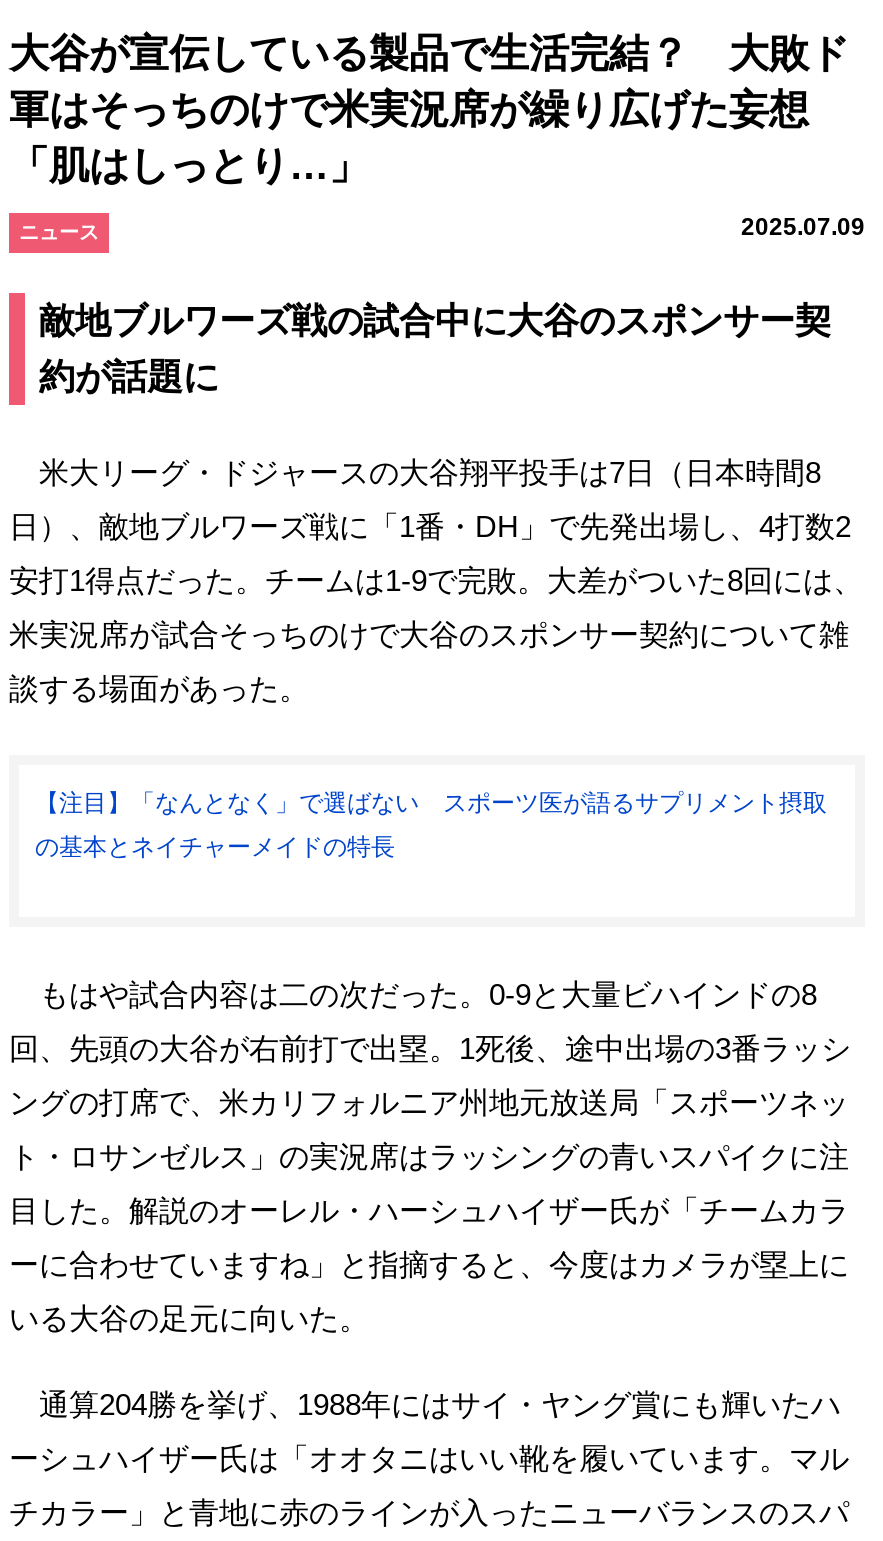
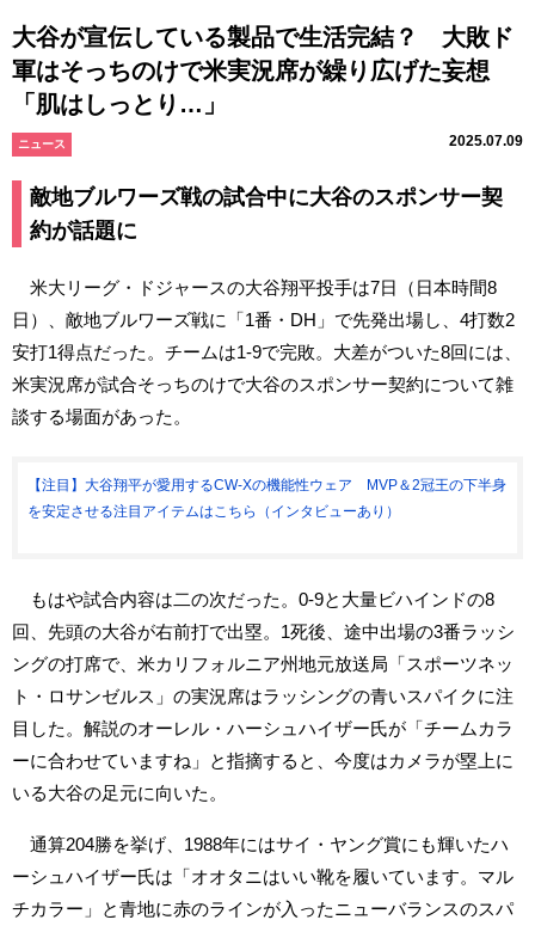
- 【注目】「なんとなく」で選ばない スポーツ医が語るサプリメント摂取
+ 【注目】大谷翔平が愛用するCW-Xの機能性ウェア MVP＆2冠王の下半身

- の基本とネイチャーメイドの特長
+ を安定させる注目アイテムはこちら（インタビューあり）
